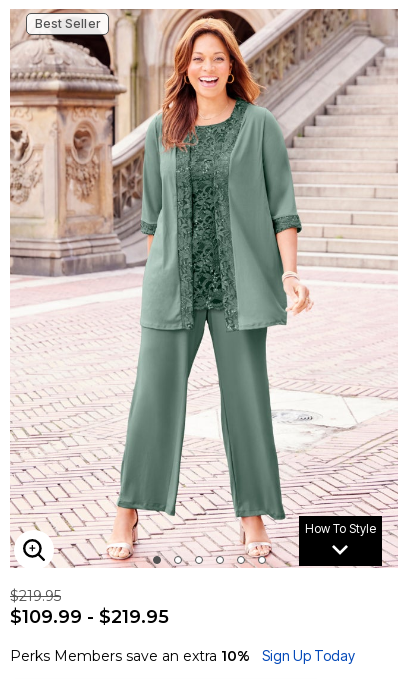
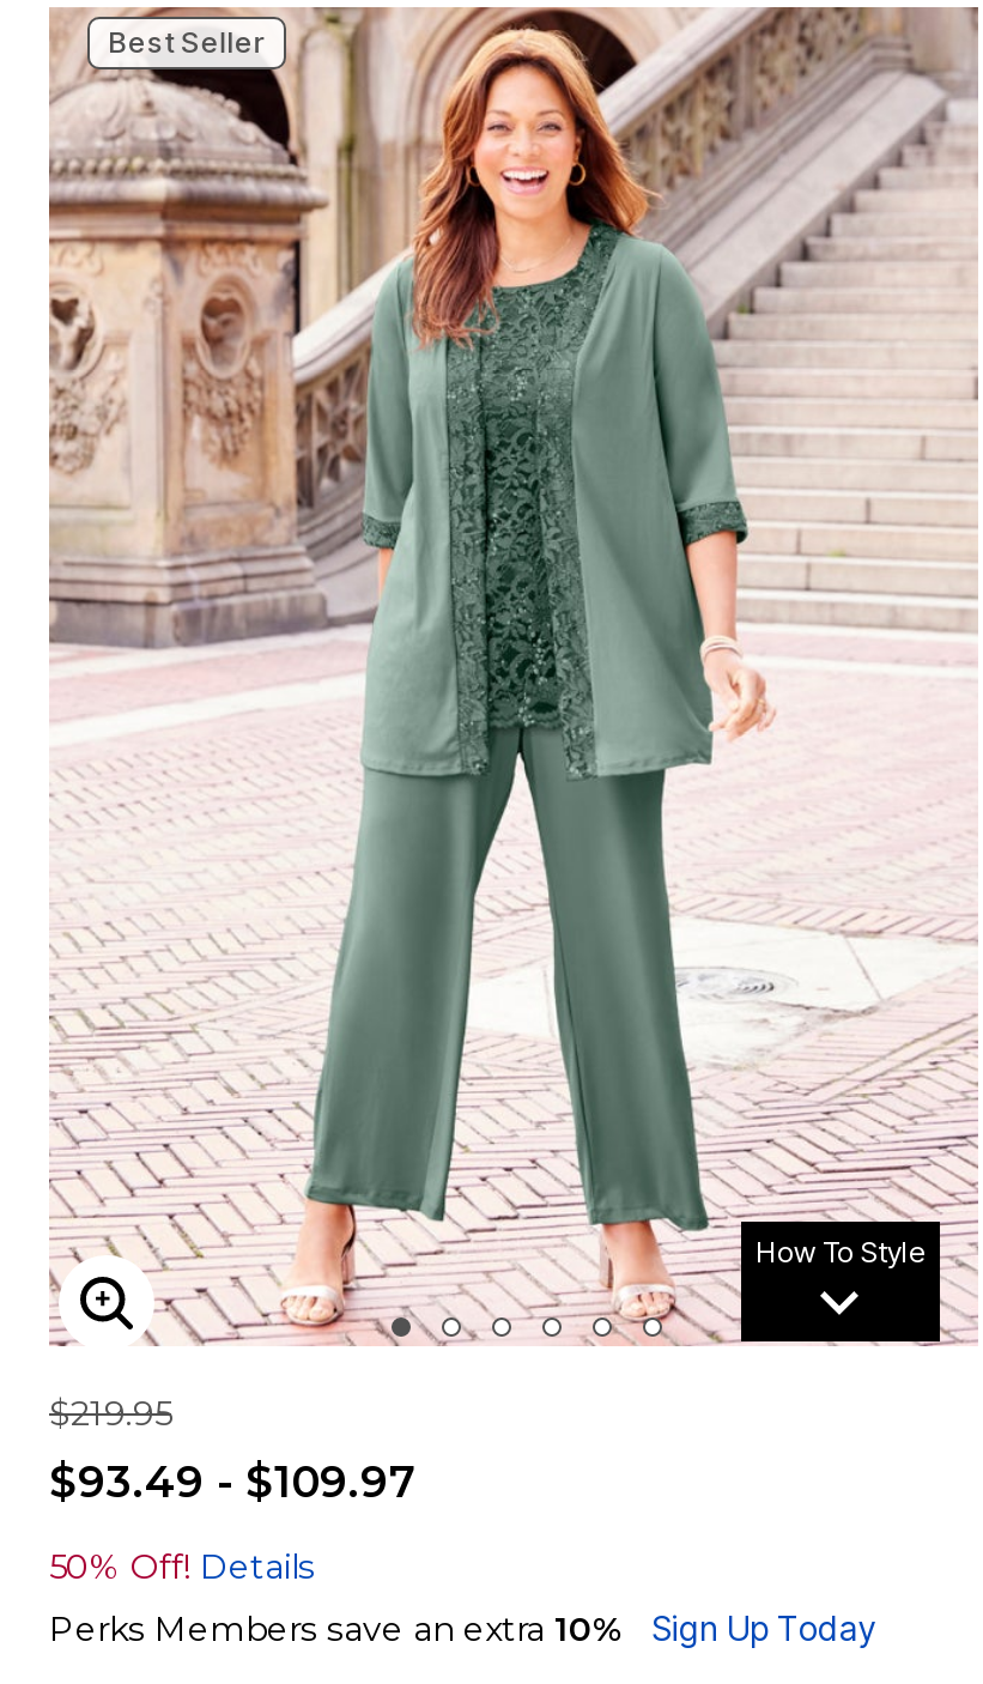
- $109.99 - $219.95
+ $93.49 - $109.97
+ 50% Off! Details
